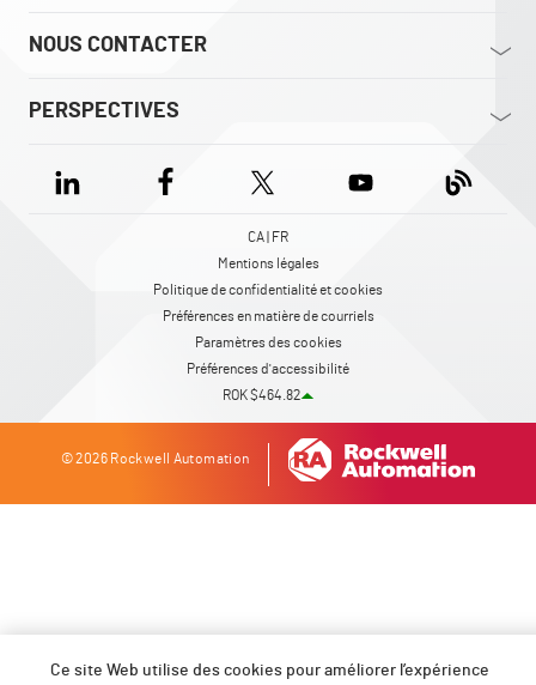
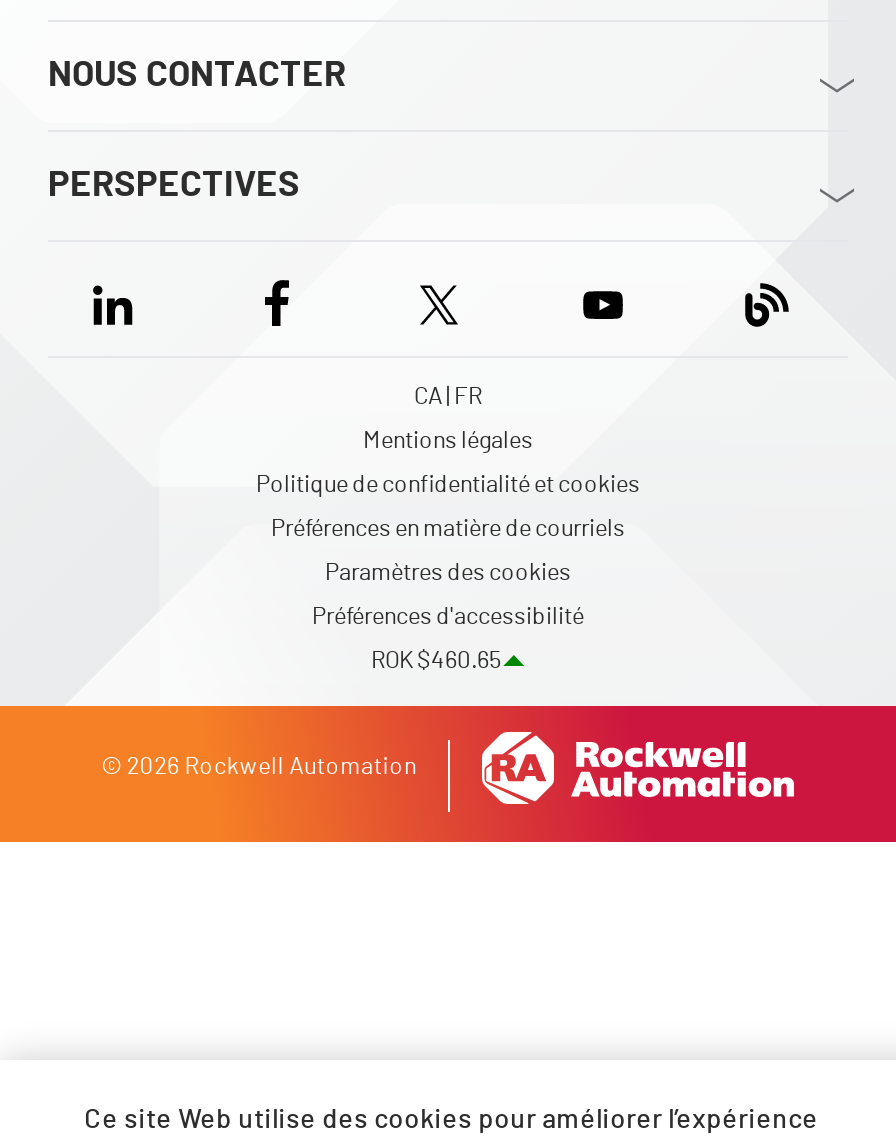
- ROK $464.82
+ ROK $460.65
